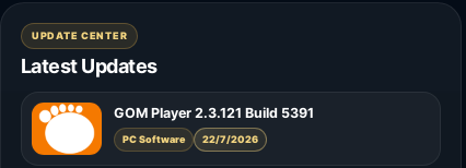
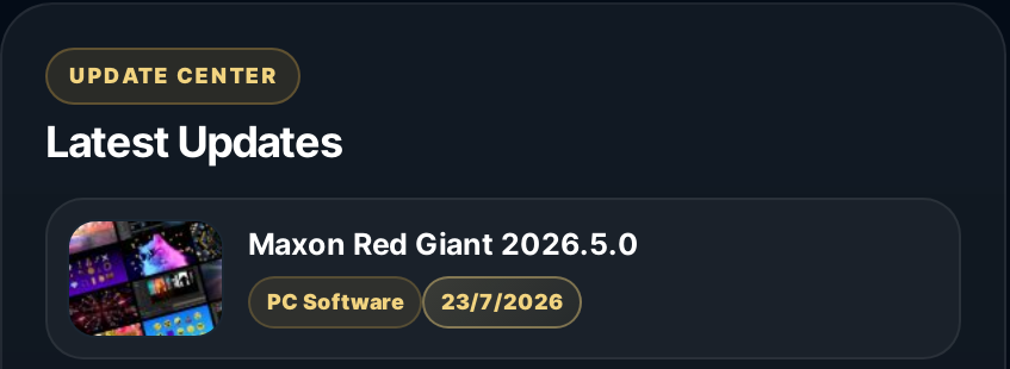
- [image]
- GOM Player 2.3.121 Build 5391
+ [image]
+ Maxon Red Giant 2026.5.0

- PC Software 22/7/2026
+ PC Software 23/7/2026
